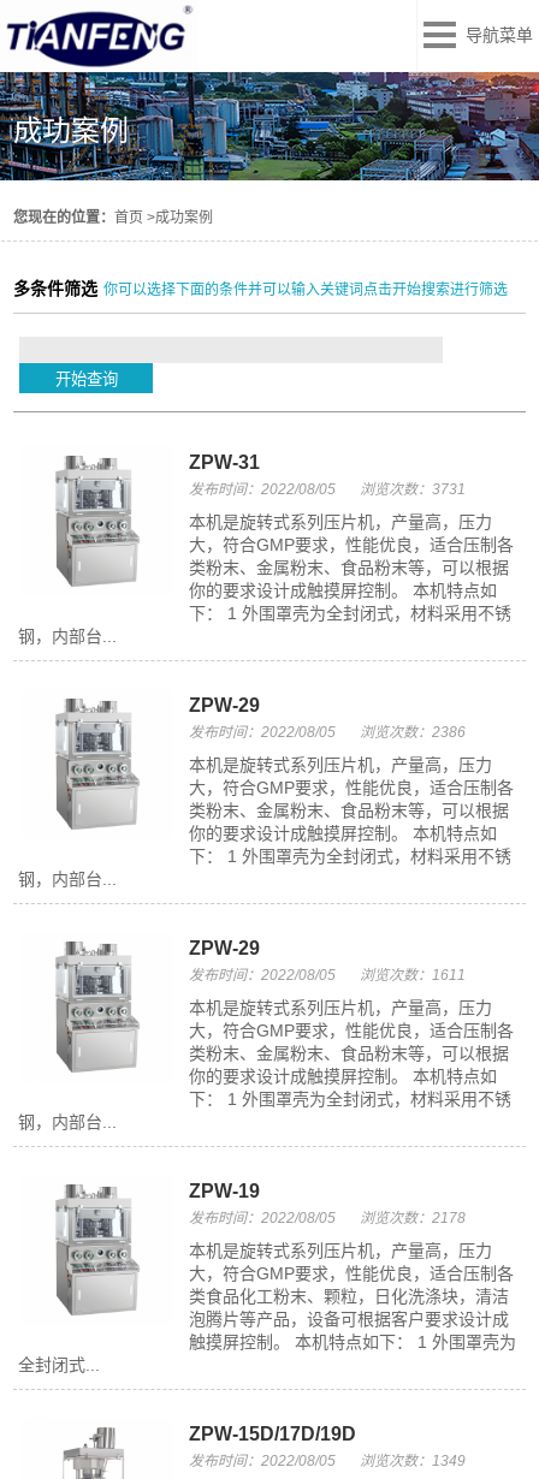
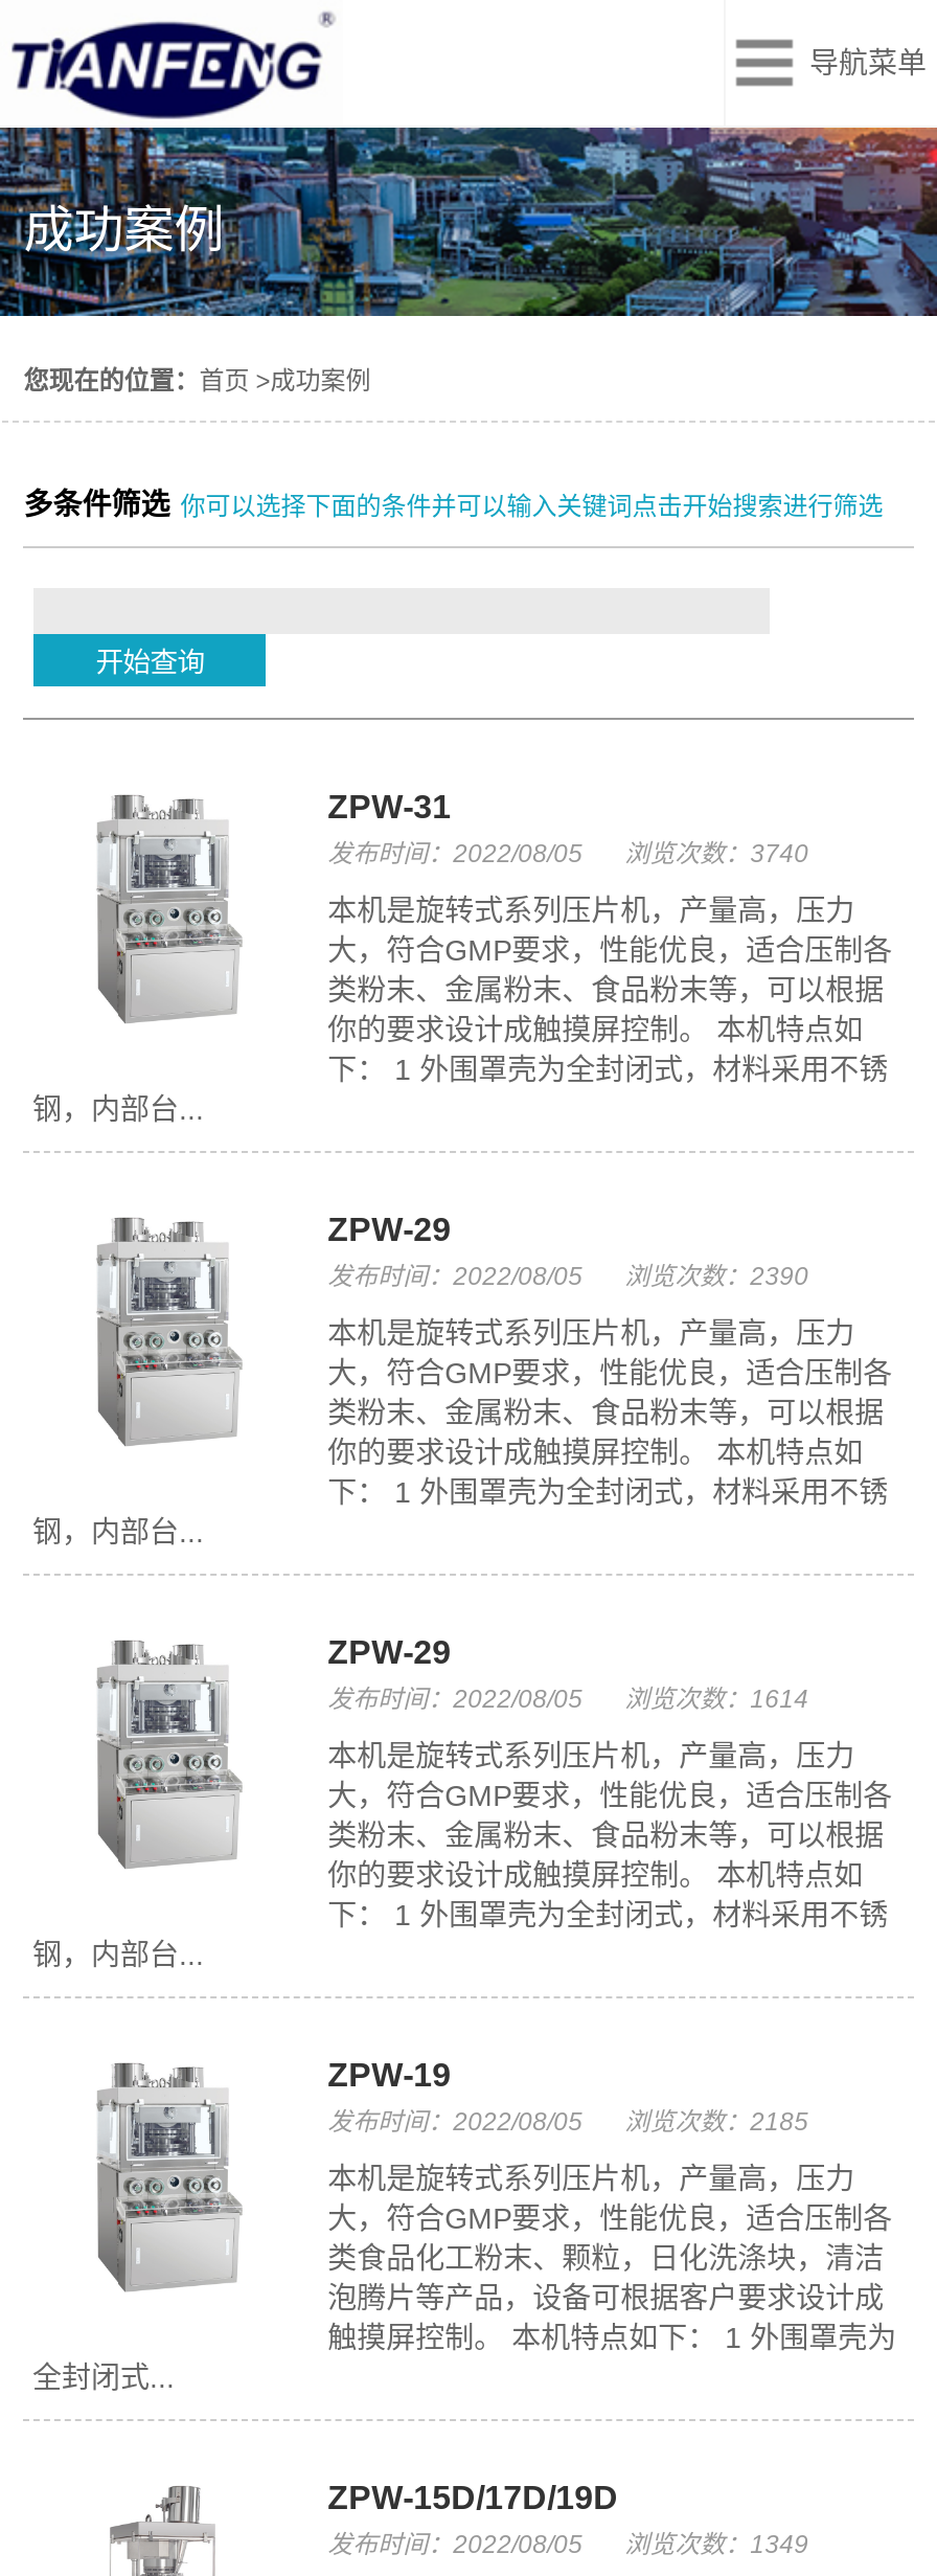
- 发布时间：2022/08/05 浏览次数：3731
+ 发布时间：2022/08/05 浏览次数：3740

- 发布时间：2022/08/05 浏览次数：2386
+ 发布时间：2022/08/05 浏览次数：2390

- 发布时间：2022/08/05 浏览次数：1611
+ 发布时间：2022/08/05 浏览次数：1614

- 发布时间：2022/08/05 浏览次数：2178
+ 发布时间：2022/08/05 浏览次数：2185
